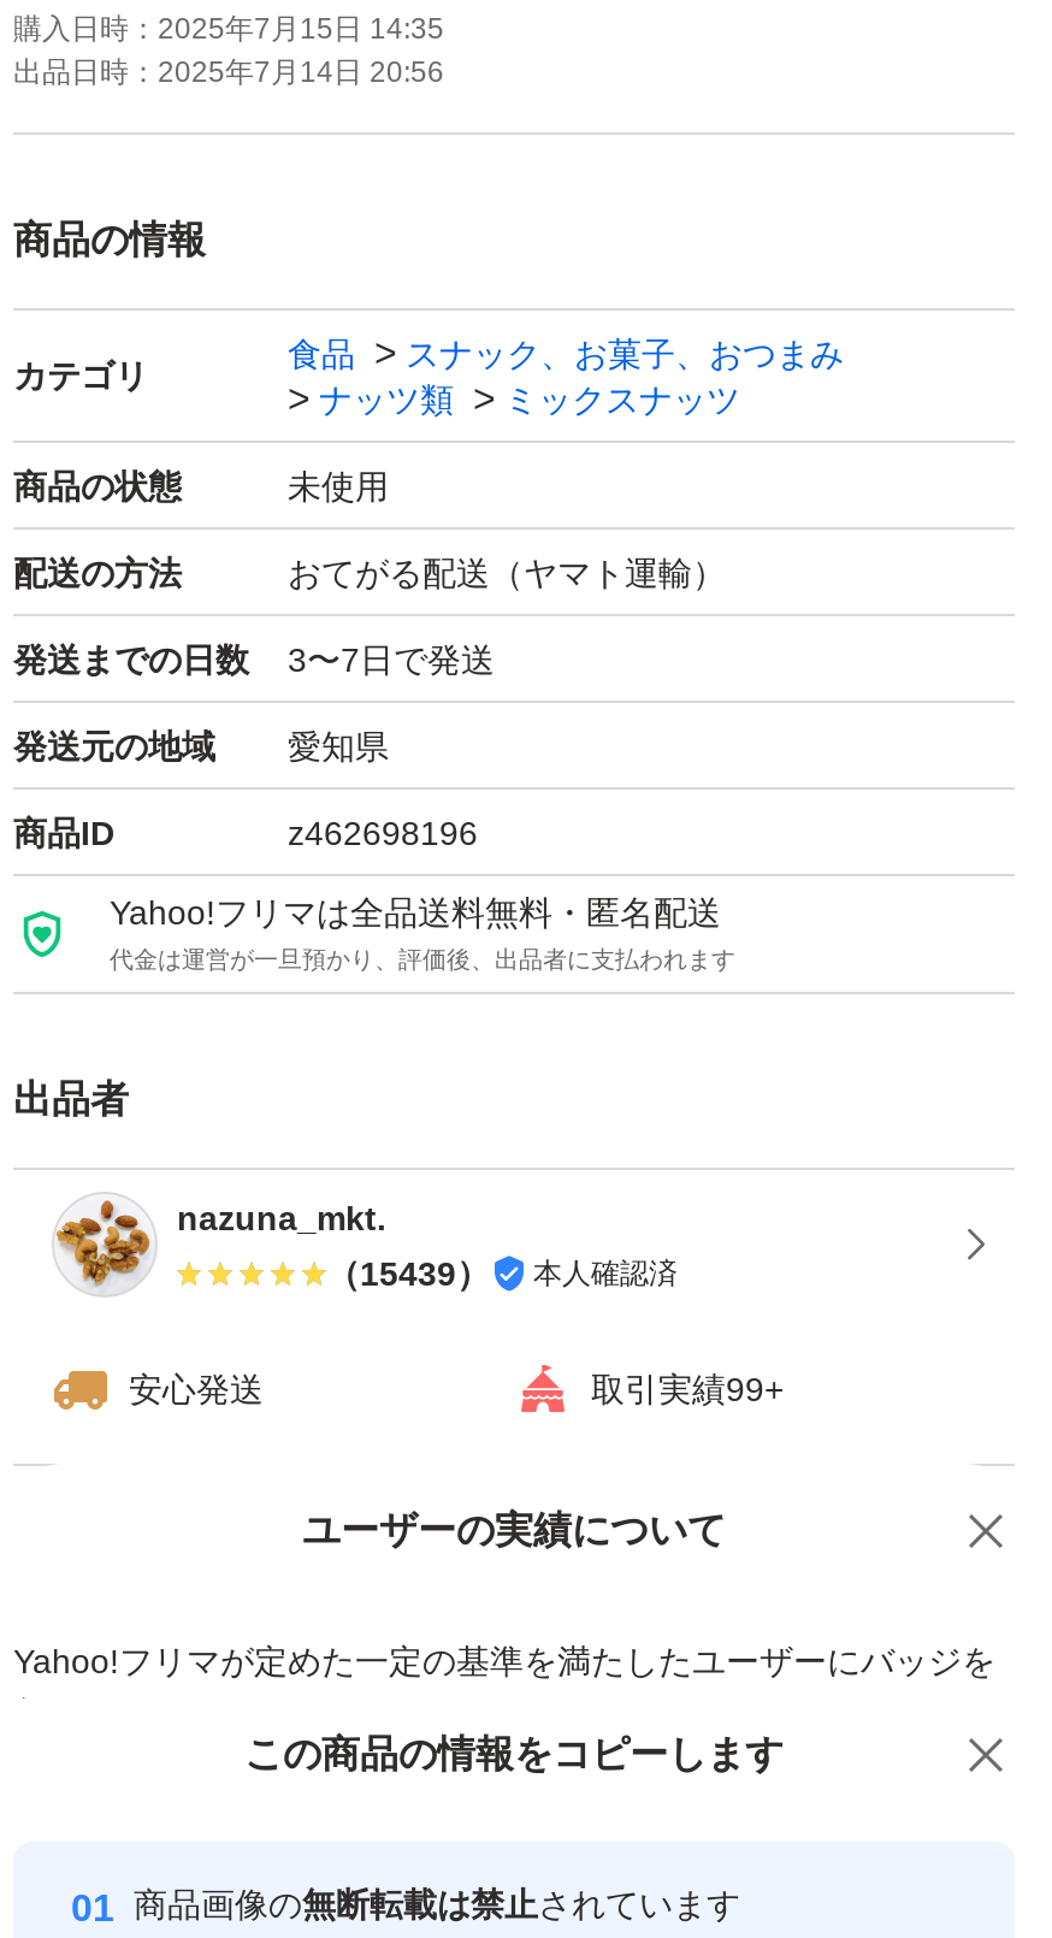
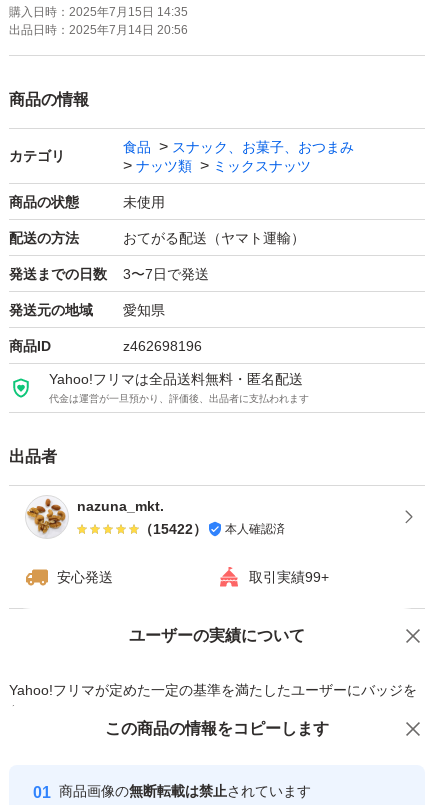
- （15439） 本人確認済
+ （15422） 本人確認済
